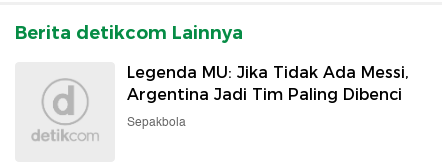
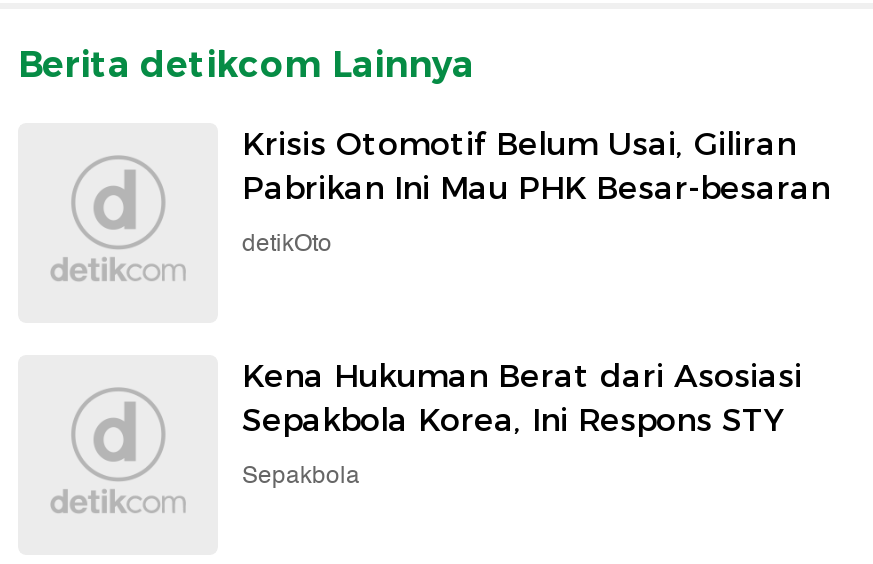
- Legenda MU: Jika Tidak Ada Messi,
- Argentina Jadi Tim Paling Dibenci
+ Krisis Otomotif Belum Usai, Giliran
+ Pabrikan Ini Mau PHK Besar-besaran
+ detikOto
+ Kena Hukuman Berat dari Asosiasi
+ Sepakbola Korea, Ini Respons STY
